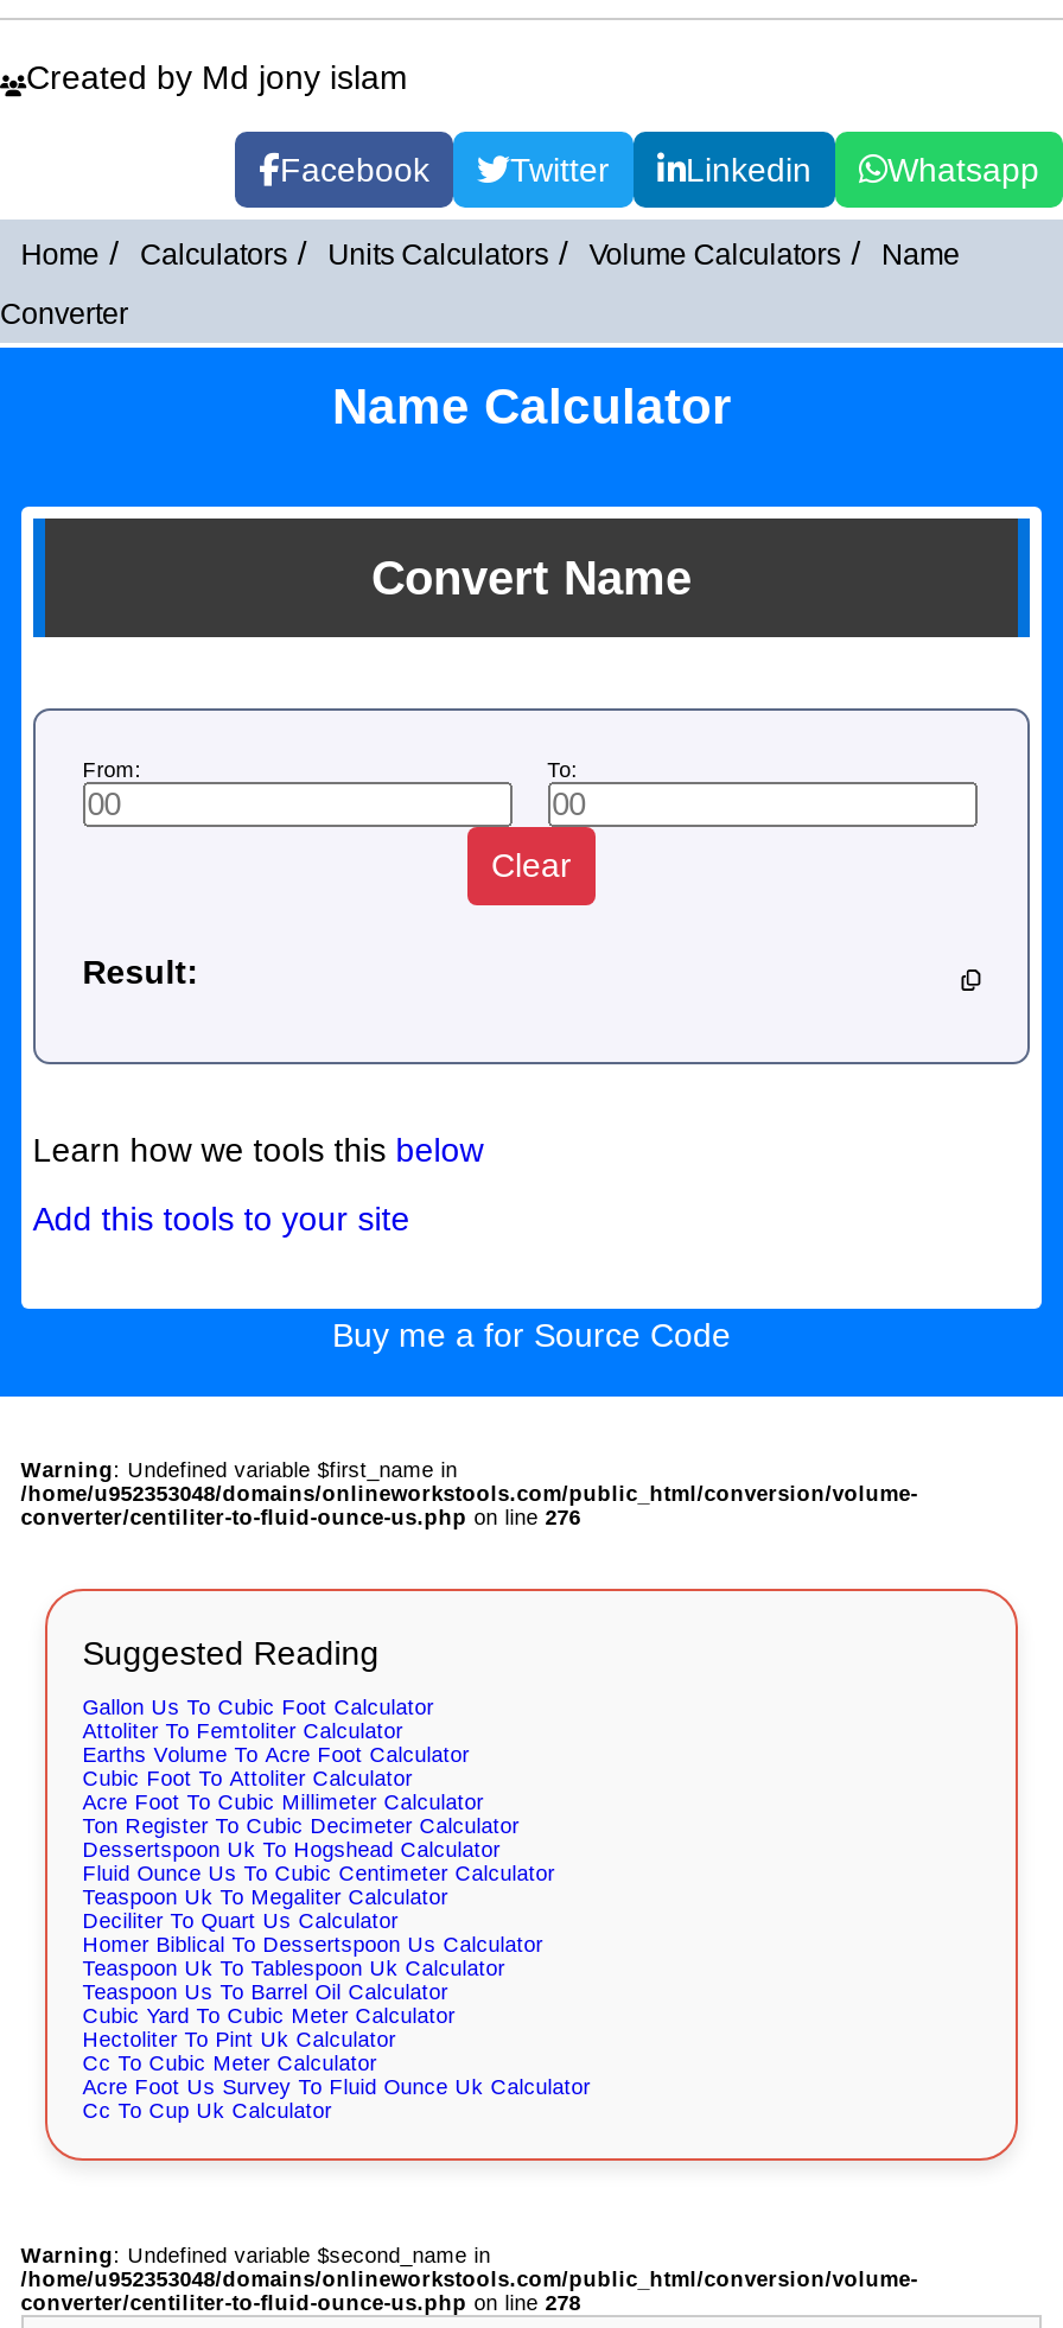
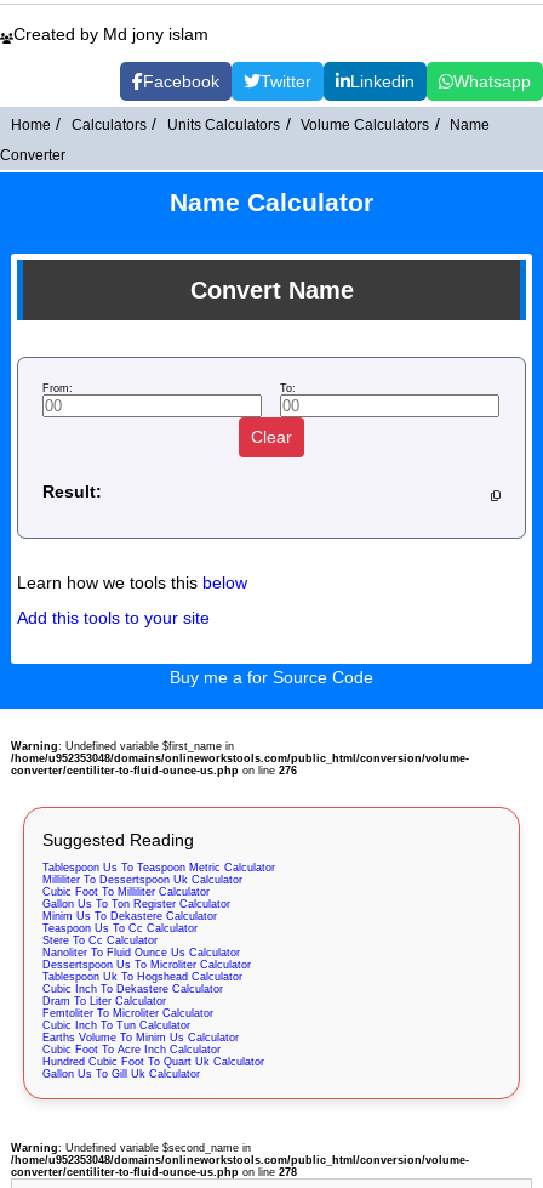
- Gallon Us To Cubic Foot Calculator
- Attoliter To Femtoliter Calculator
- Earths Volume To Acre Foot Calculator
- Cubic Foot To Attoliter Calculator
- Acre Foot To Cubic Millimeter Calculator
- Ton Register To Cubic Decimeter Calculator
- Dessertspoon Uk To Hogshead Calculator
- Fluid Ounce Us To Cubic Centimeter Calculator
- Teaspoon Uk To Megaliter Calculator
- Deciliter To Quart Us Calculator
- Homer Biblical To Dessertspoon Us Calculator
- Teaspoon Uk To Tablespoon Uk Calculator
- Teaspoon Us To Barrel Oil Calculator
- Cubic Yard To Cubic Meter Calculator
- Hectoliter To Pint Uk Calculator
- Cc To Cubic Meter Calculator
- Acre Foot Us Survey To Fluid Ounce Uk Calculator
- Cc To Cup Uk Calculator
+ Tablespoon Us To Teaspoon Metric Calculator
+ Milliliter To Dessertspoon Uk Calculator
+ Cubic Foot To Milliliter Calculator
+ Gallon Us To Ton Register Calculator
+ Minim Us To Dekastere Calculator
+ Teaspoon Us To Cc Calculator
+ Stere To Cc Calculator
+ Nanoliter To Fluid Ounce Us Calculator
+ Dessertspoon Us To Microliter Calculator
+ Tablespoon Uk To Hogshead Calculator
+ Cubic Inch To Dekastere Calculator
+ Dram To Liter Calculator
+ Femtoliter To Microliter Calculator
+ Cubic Inch To Tun Calculator
+ Earths Volume To Minim Us Calculator
+ Cubic Foot To Acre Inch Calculator
+ Hundred Cubic Foot To Quart Uk Calculator
+ Gallon Us To Gill Uk Calculator
